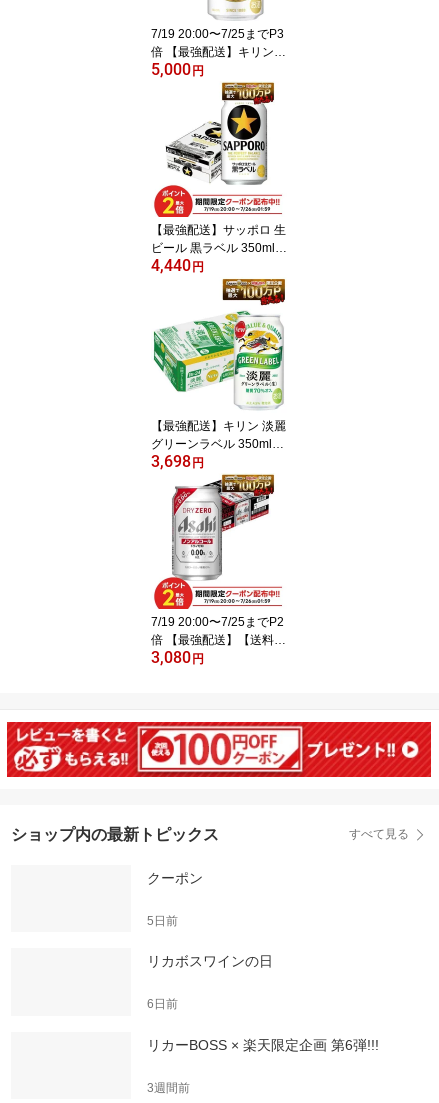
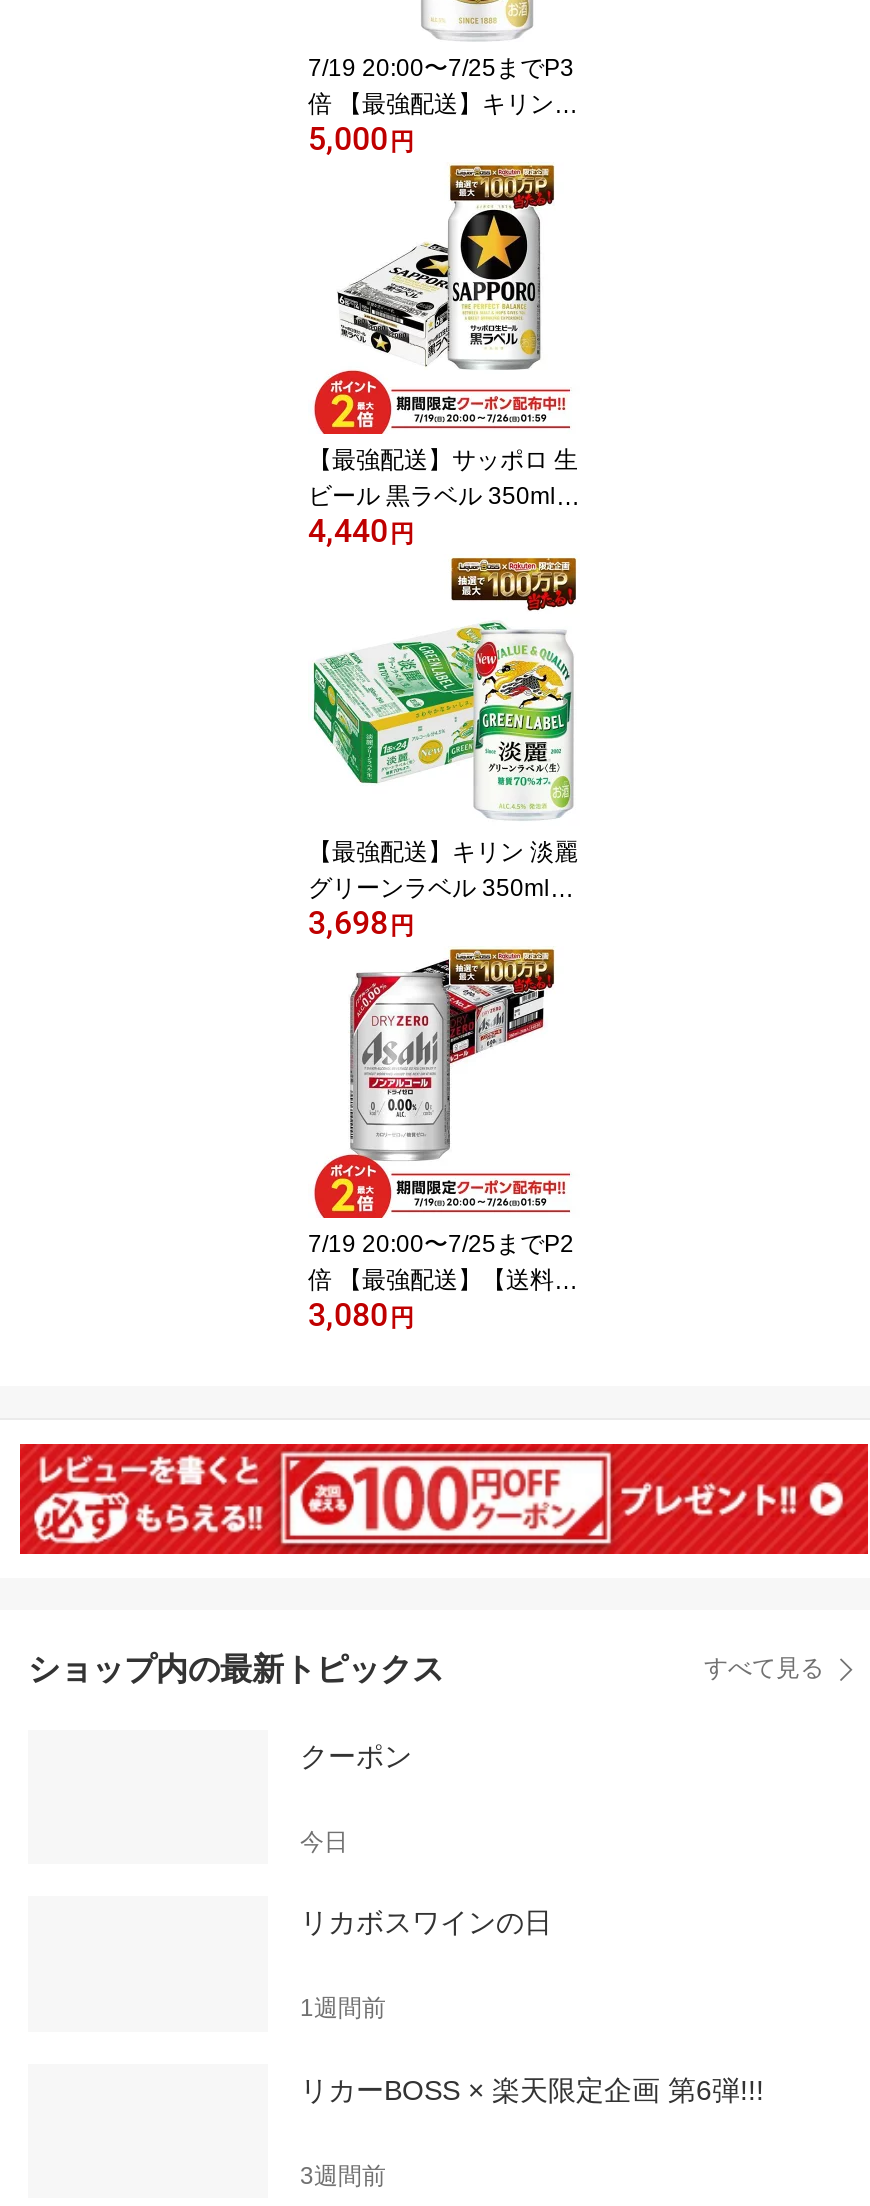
- 5日前
+ 今日

- 6日前
+ 1週間前
